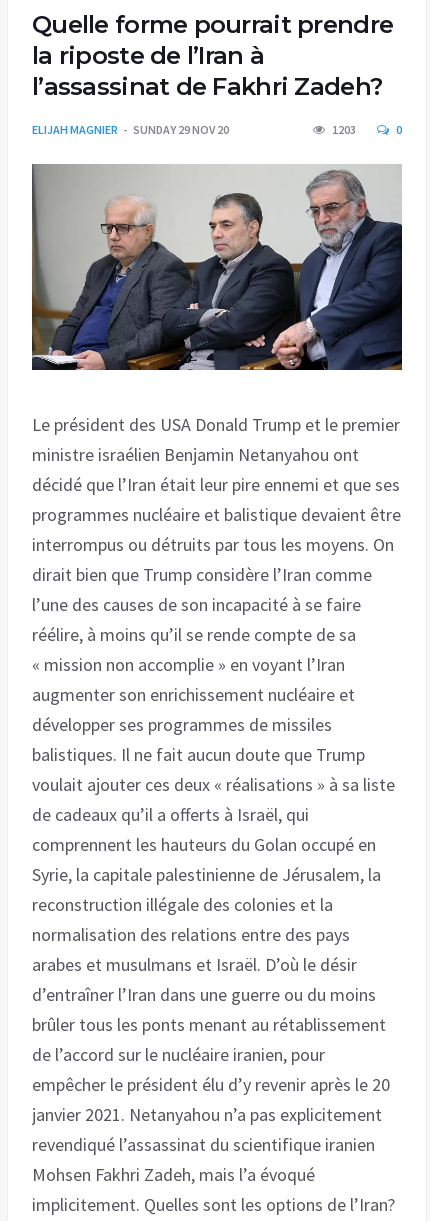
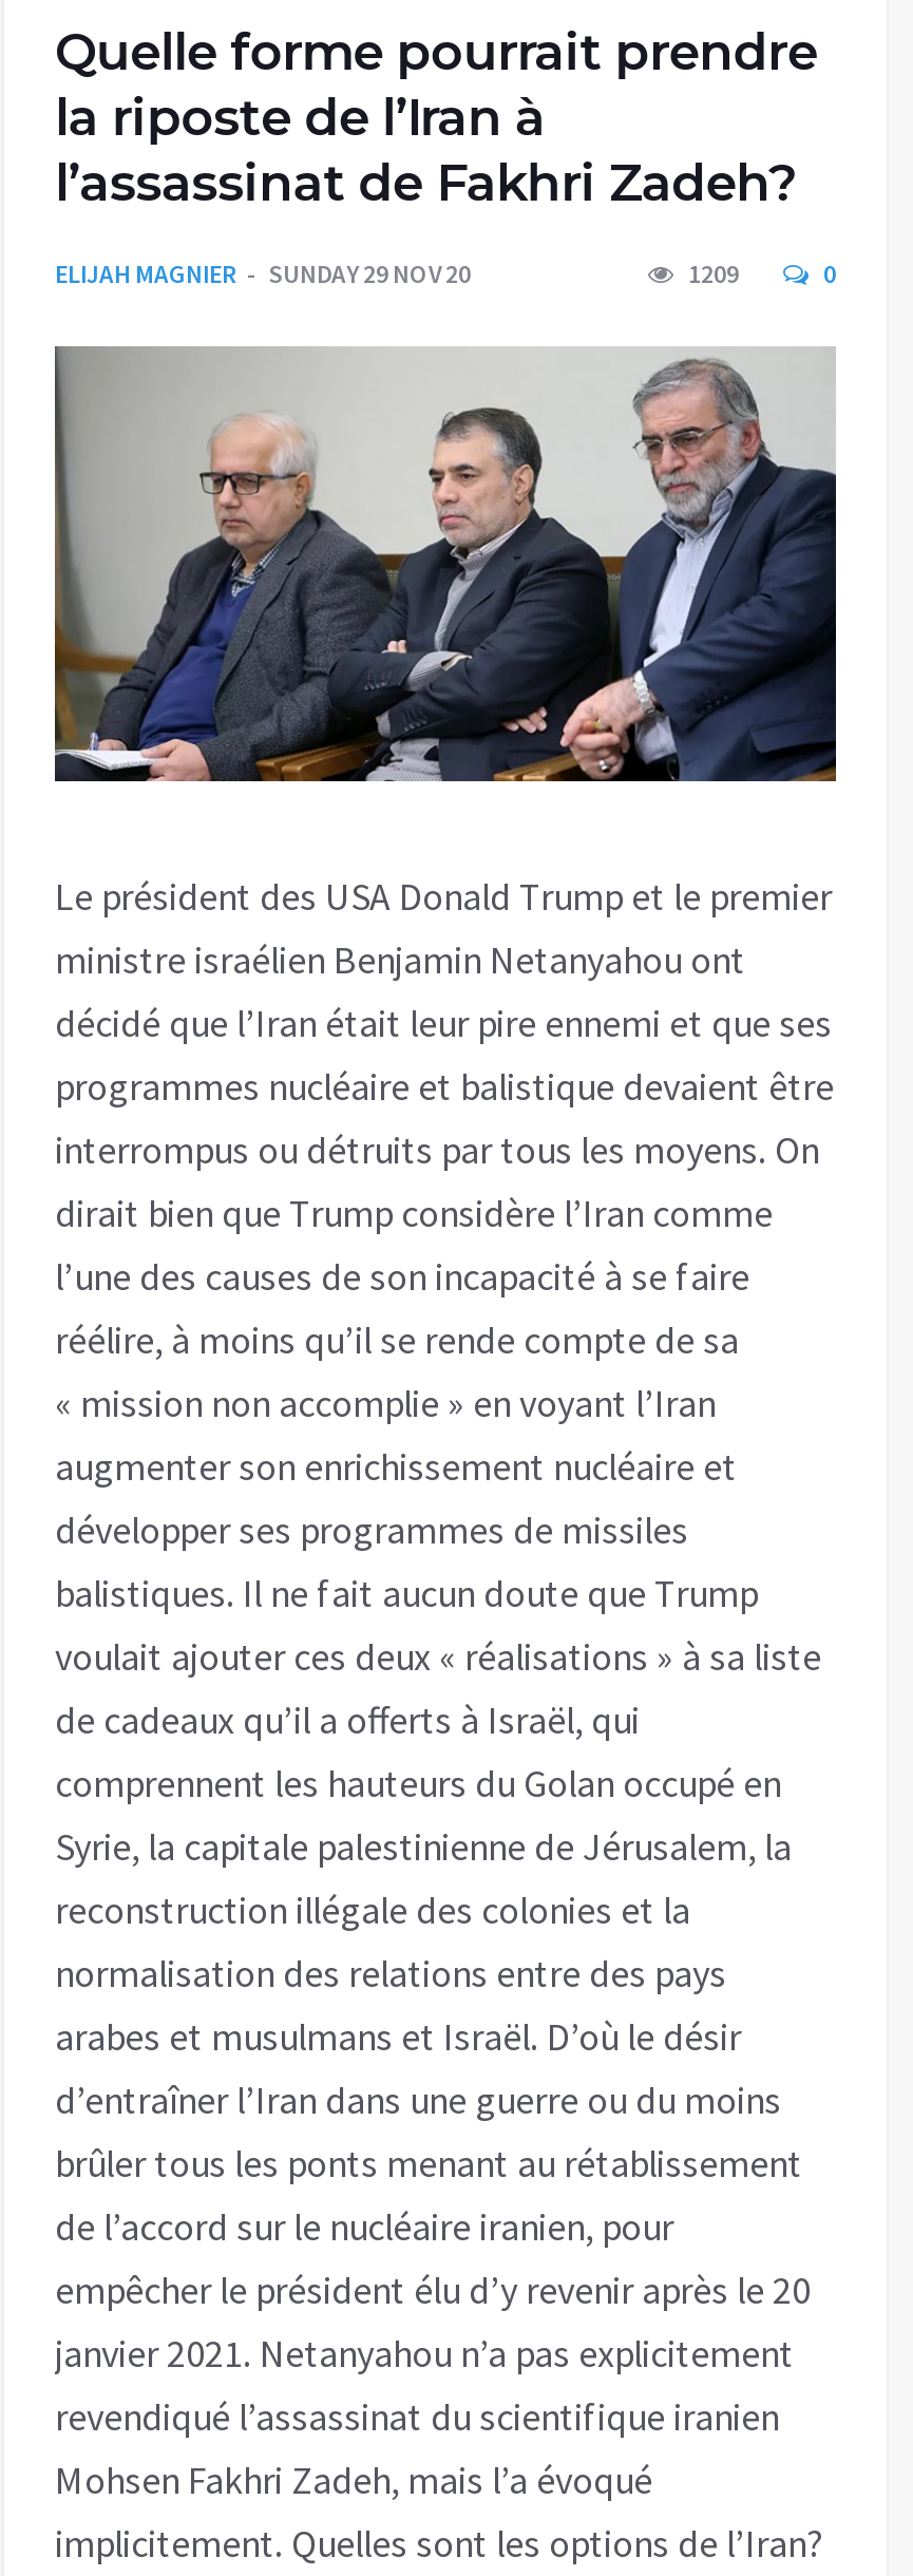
- 1203
+ 1209
